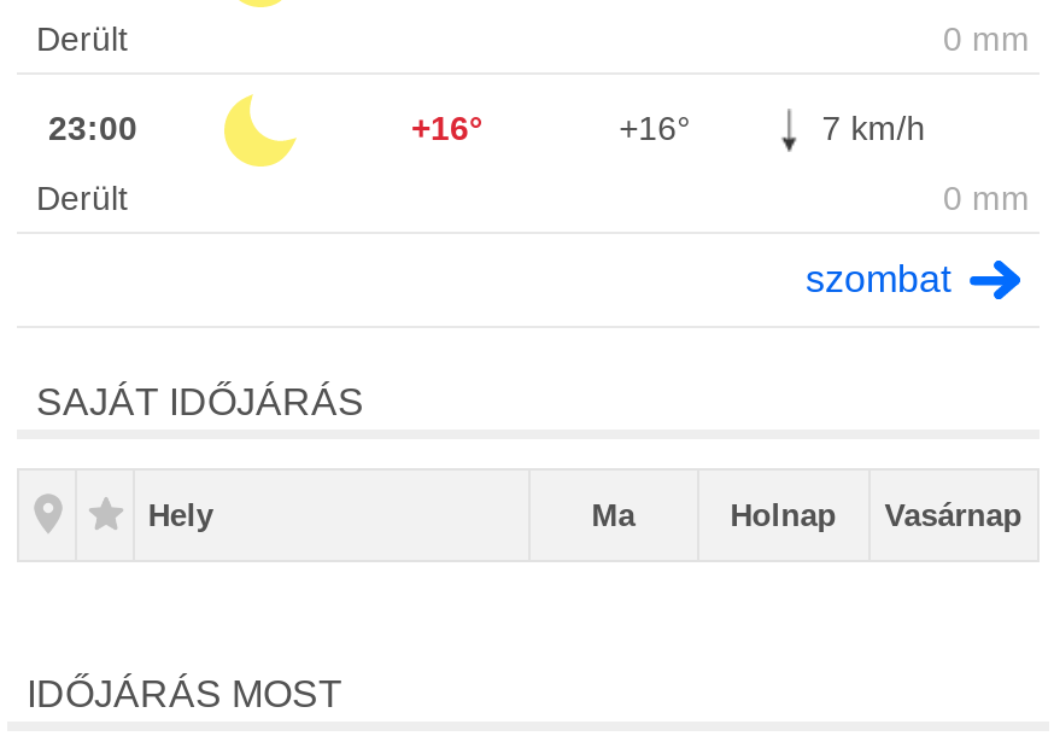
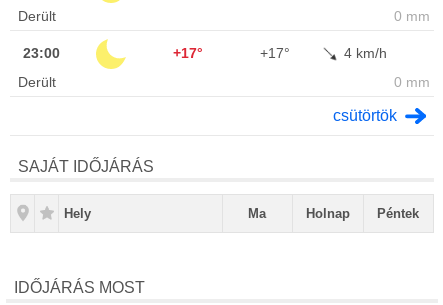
- +16°
+ +17°

- +16°
+ +17°

- 7 km/h
+ 4 km/h

- szombat
+ csütörtök

- Vasárnap
+ Péntek
